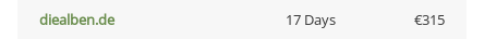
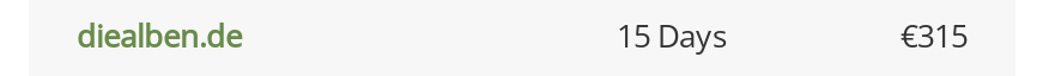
- 17 Days
+ 15 Days
